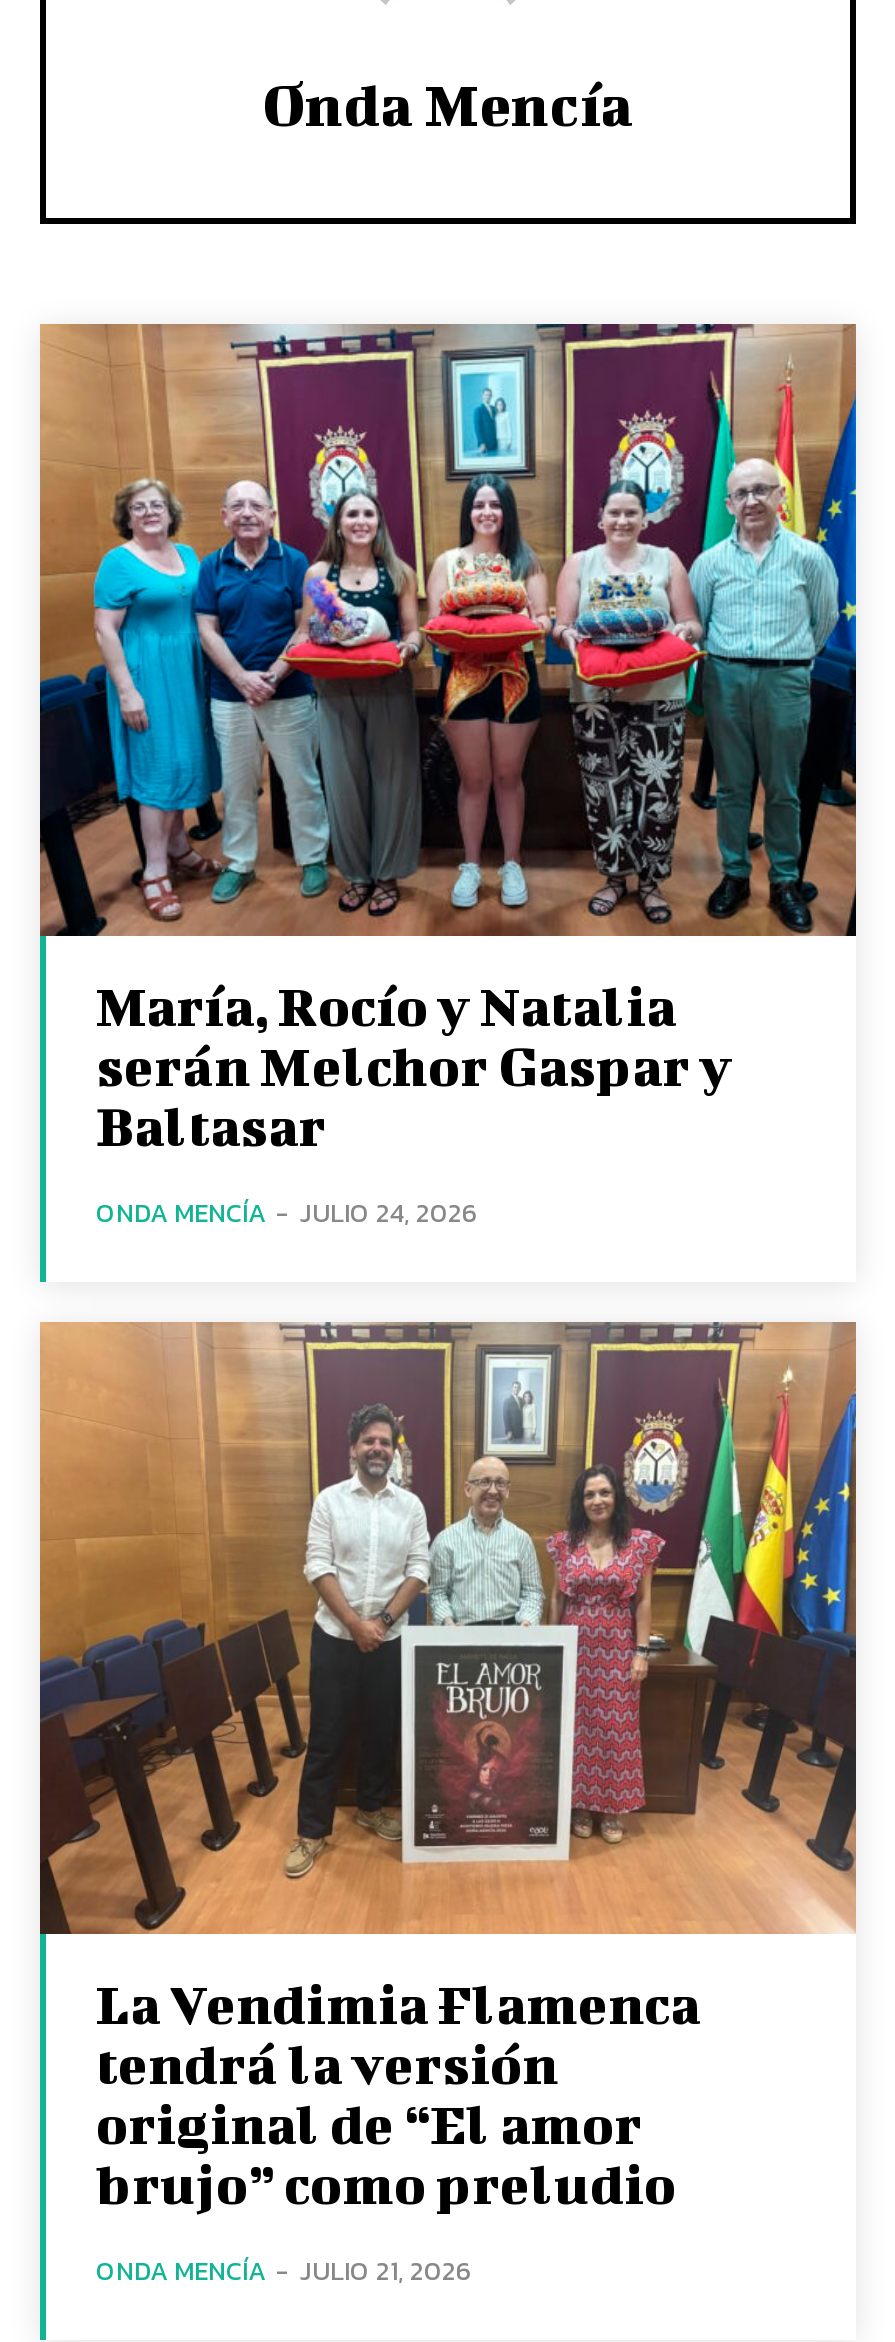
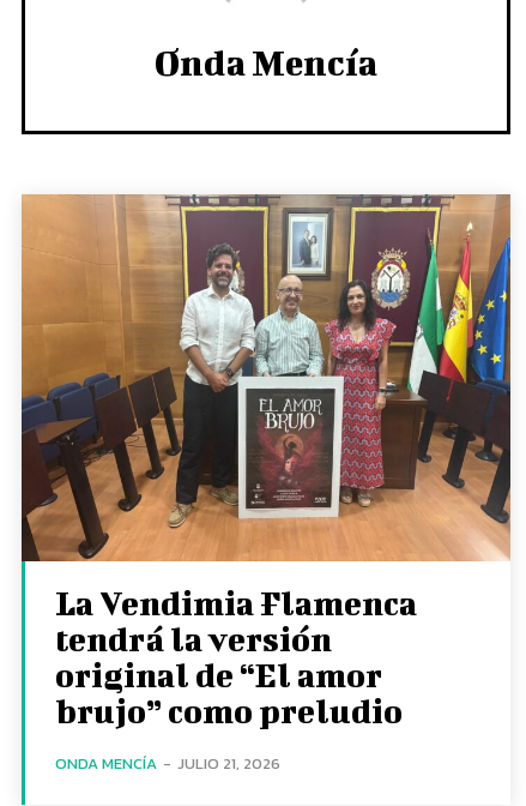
- [image]
- María, Rocío y Natalia
- serán Melchor Gaspar y
- Baltasar
- ONDA MENCÍA - JULIO 24, 2026
